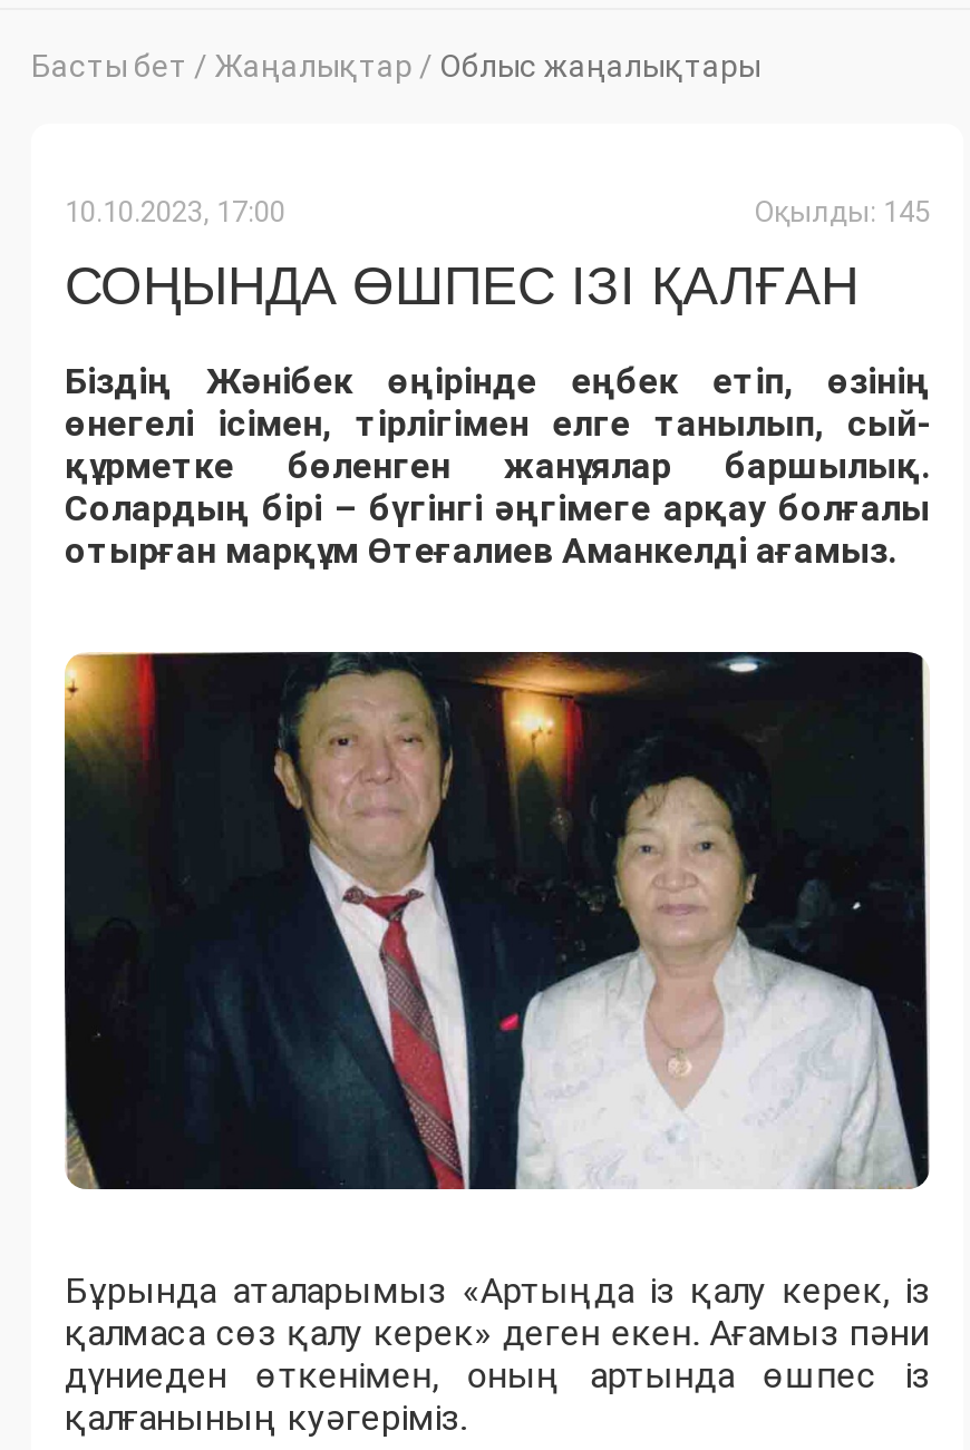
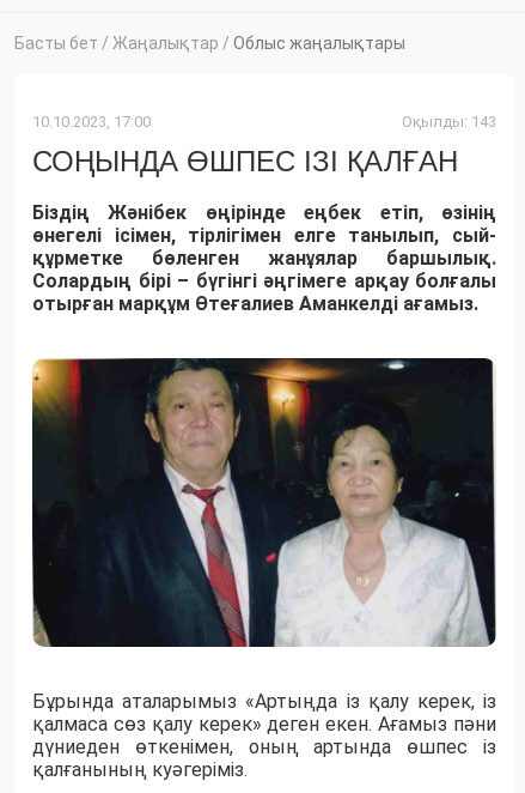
- Оқылды: 145
+ Оқылды: 143
